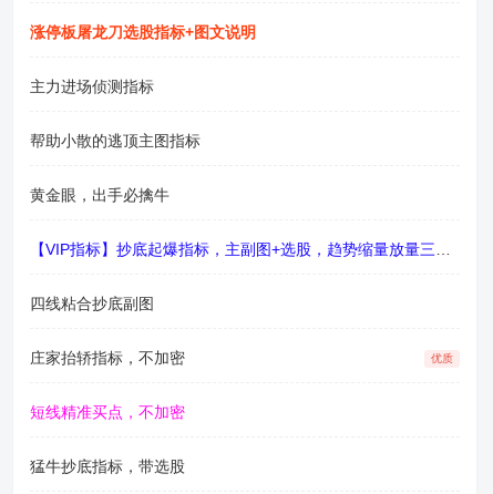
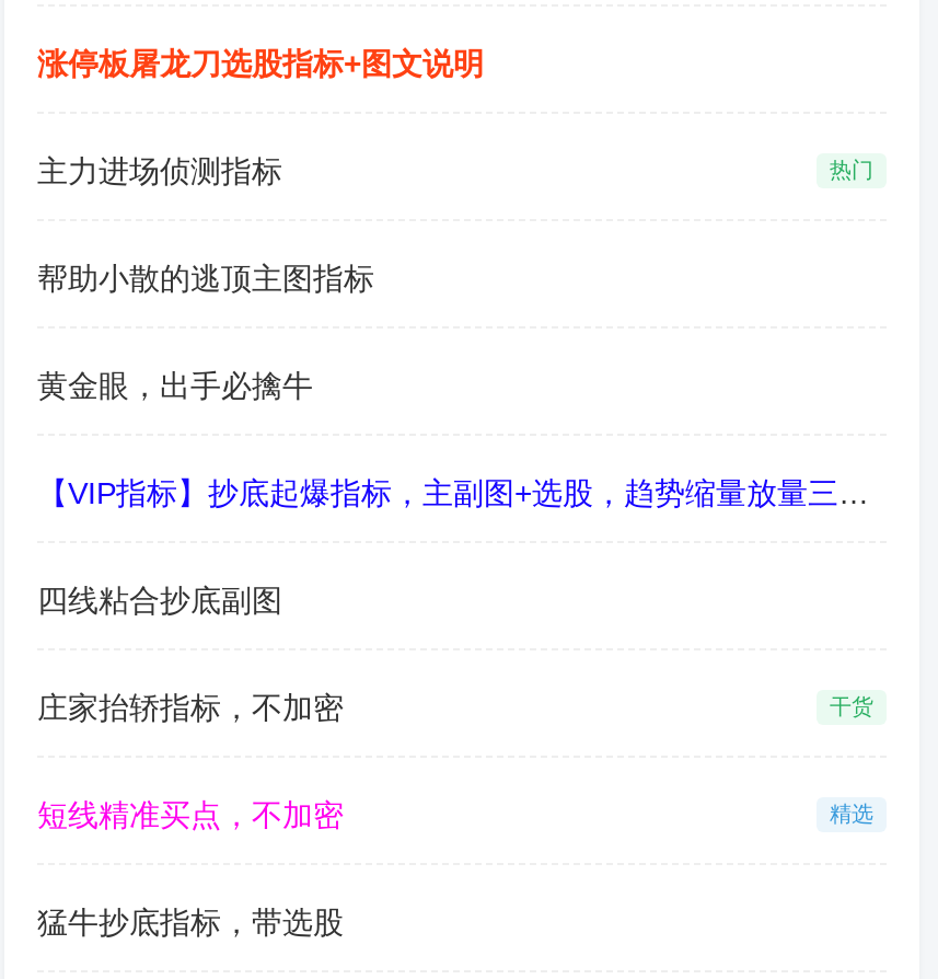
+ 热门

- 优质
+ 干货

+ 精选
